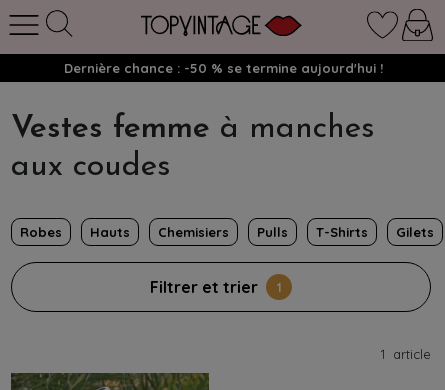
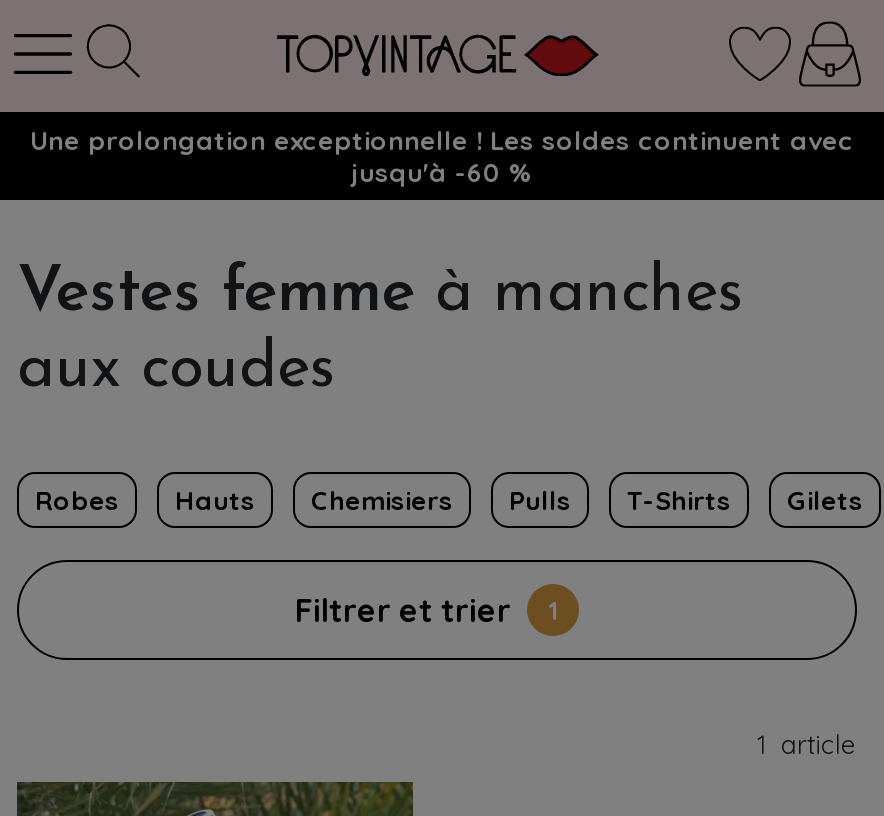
- Dernière chance : -50 % se termine aujourd'hui !
+ Une prolongation exceptionnelle ! Les soldes continuent avec
+ jusqu'à -60 %
